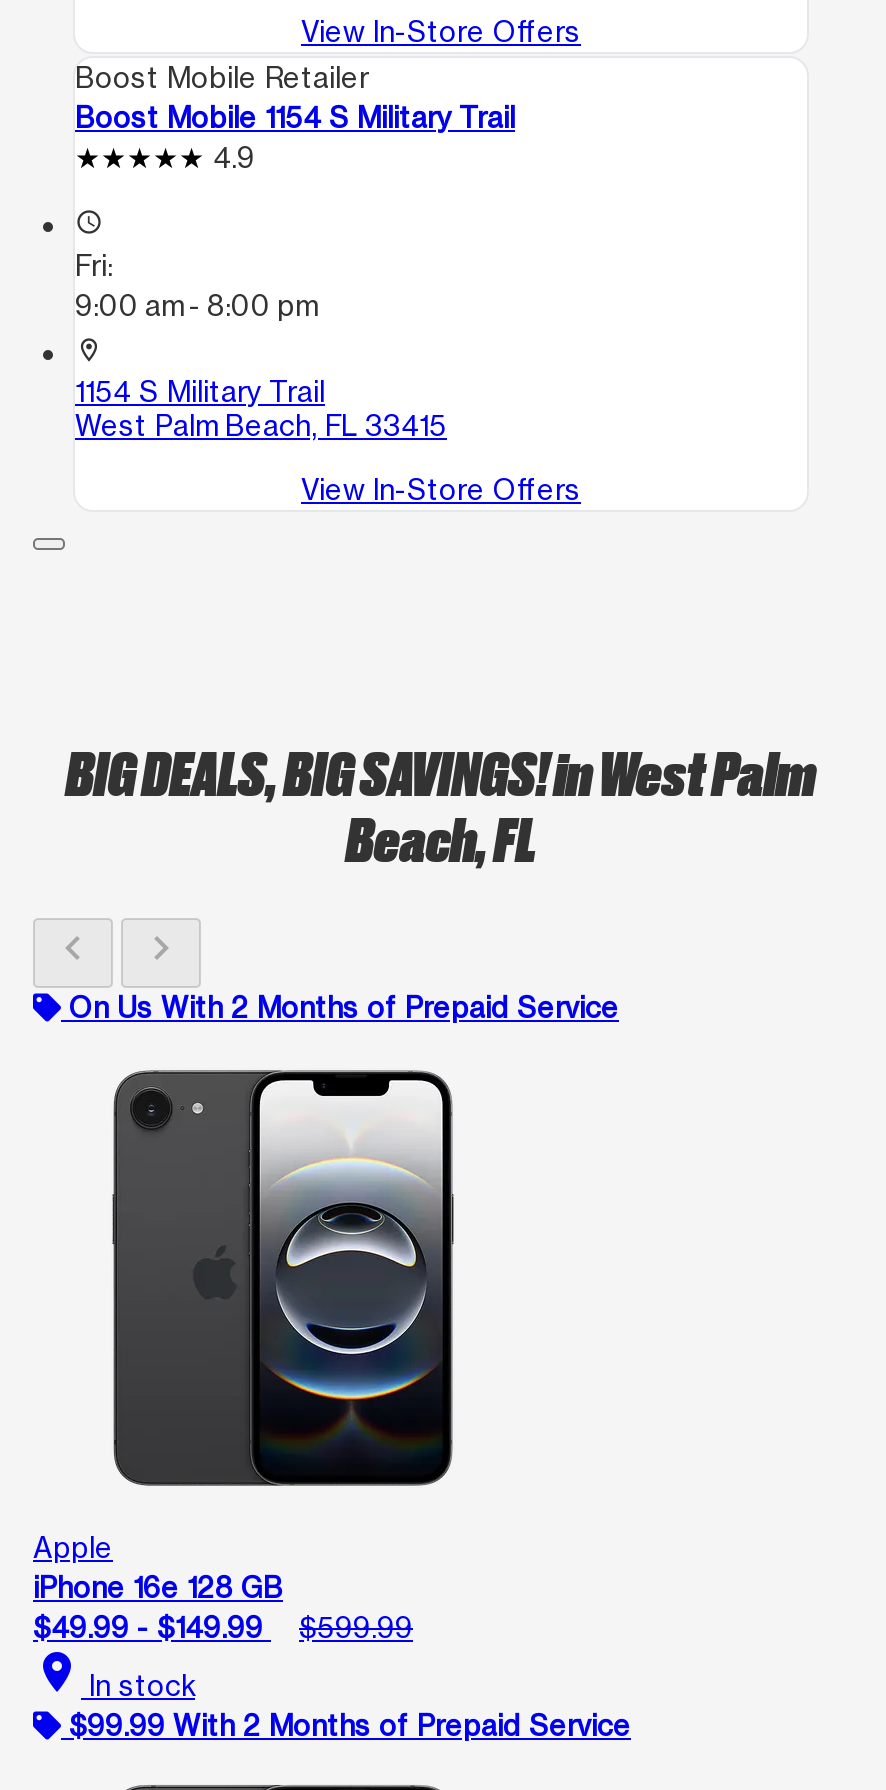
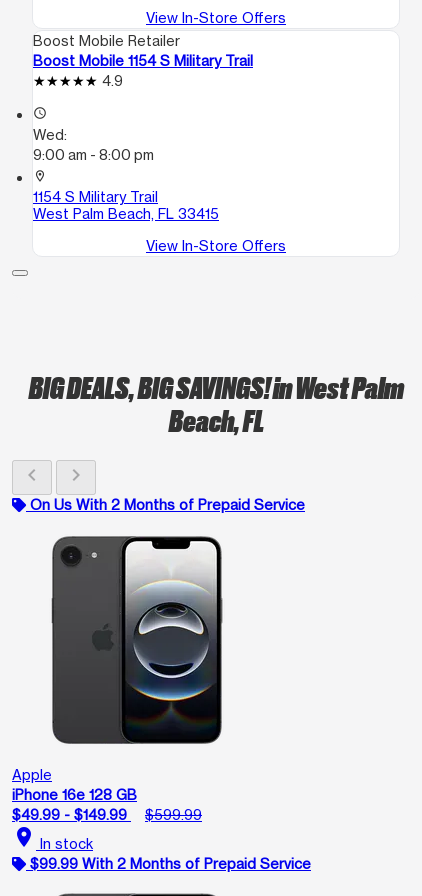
- Fri:
+ Wed:
